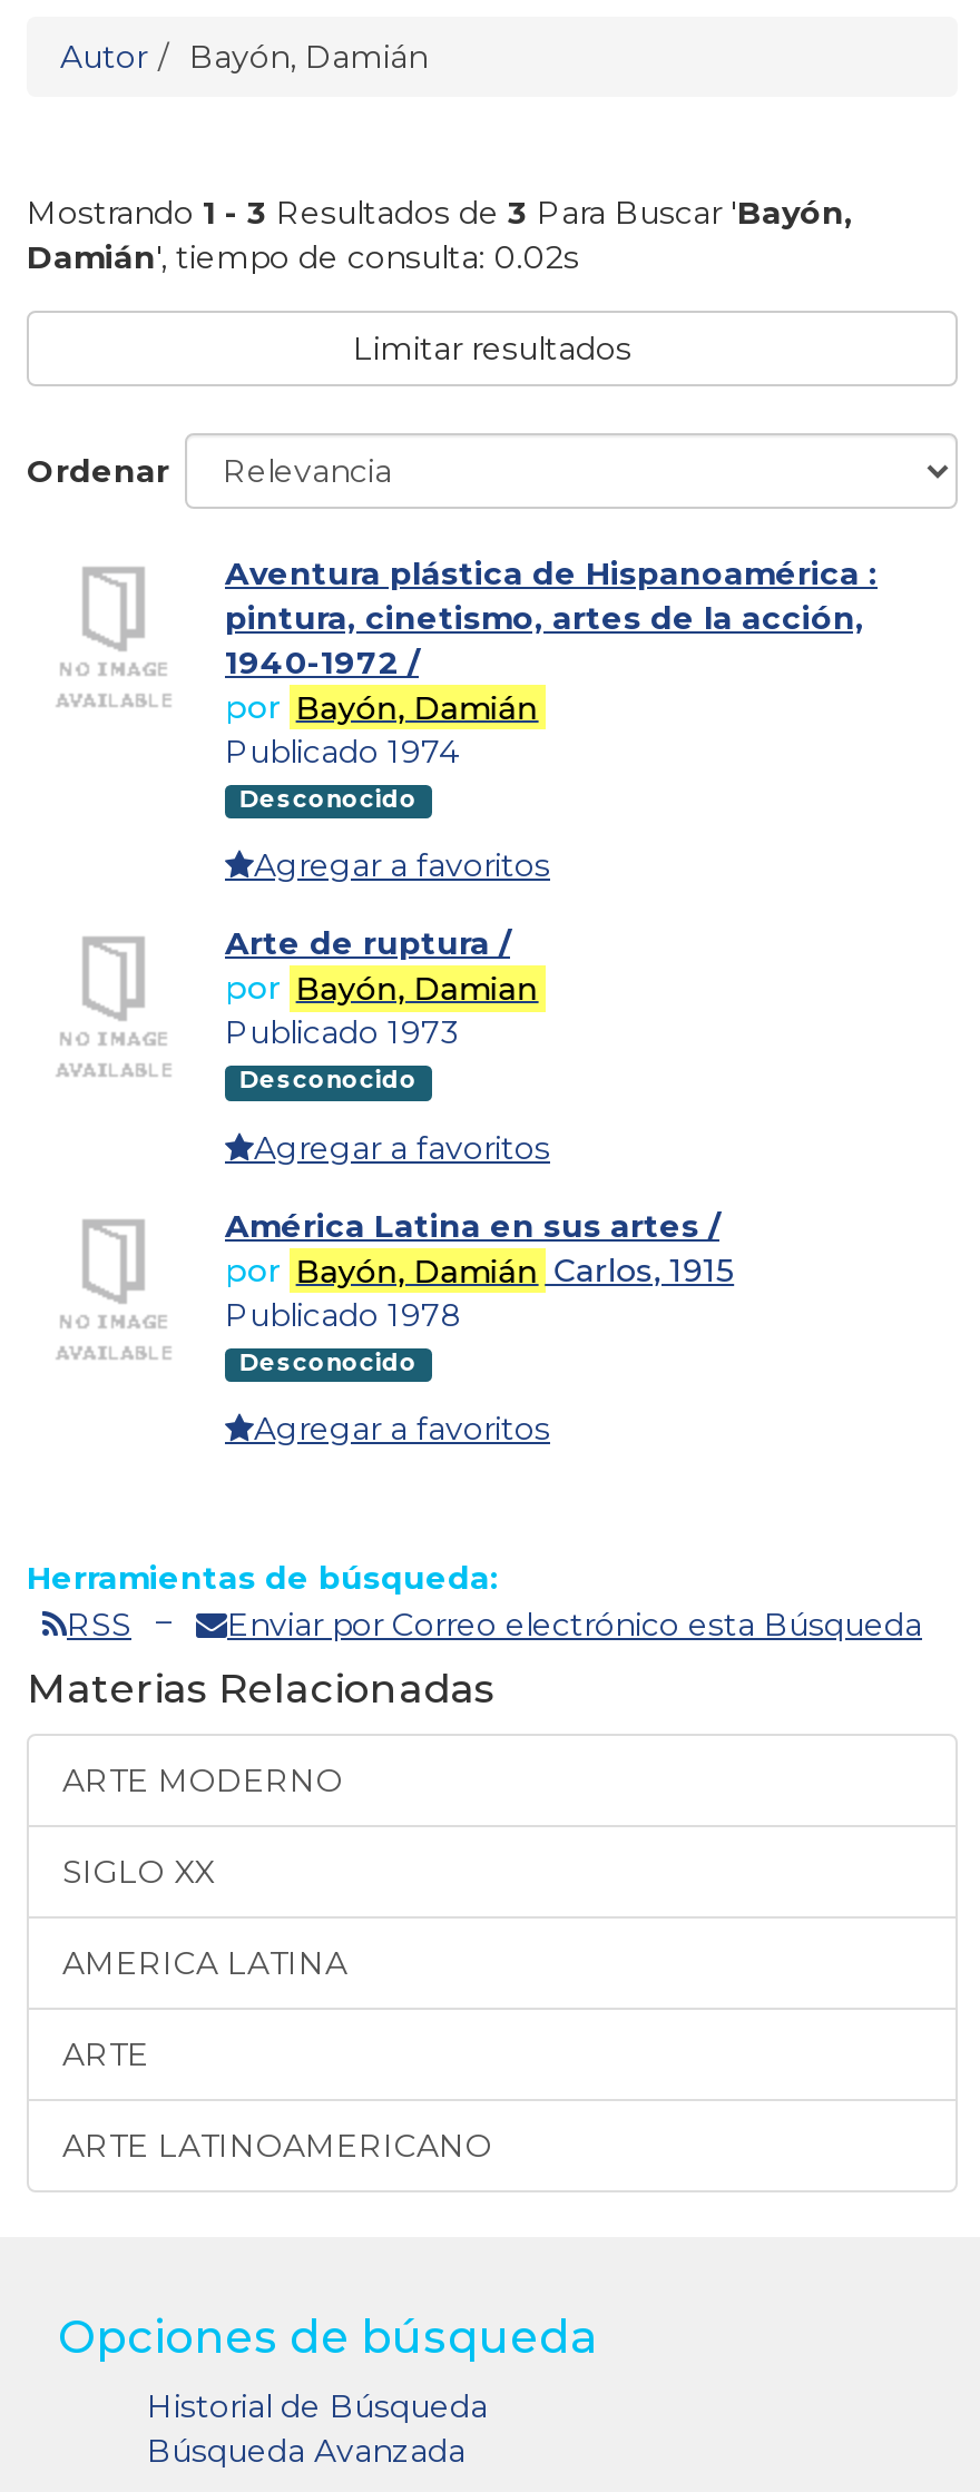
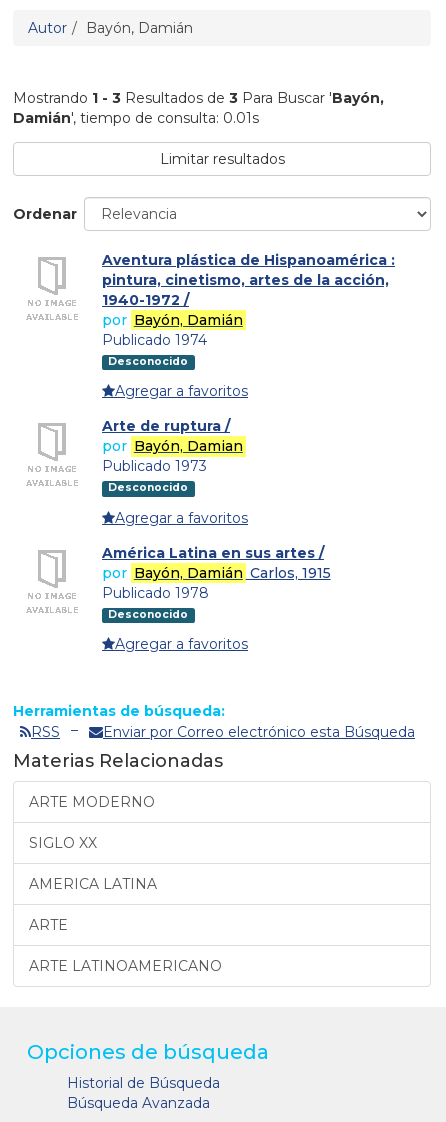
- Damián , tiempo de consulta: 0.02s
+ Damián , tiempo de consulta: 0.01s
